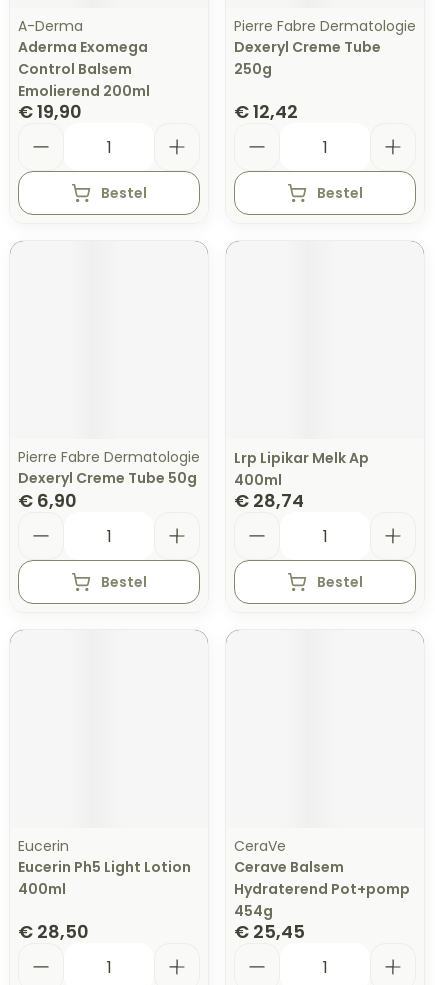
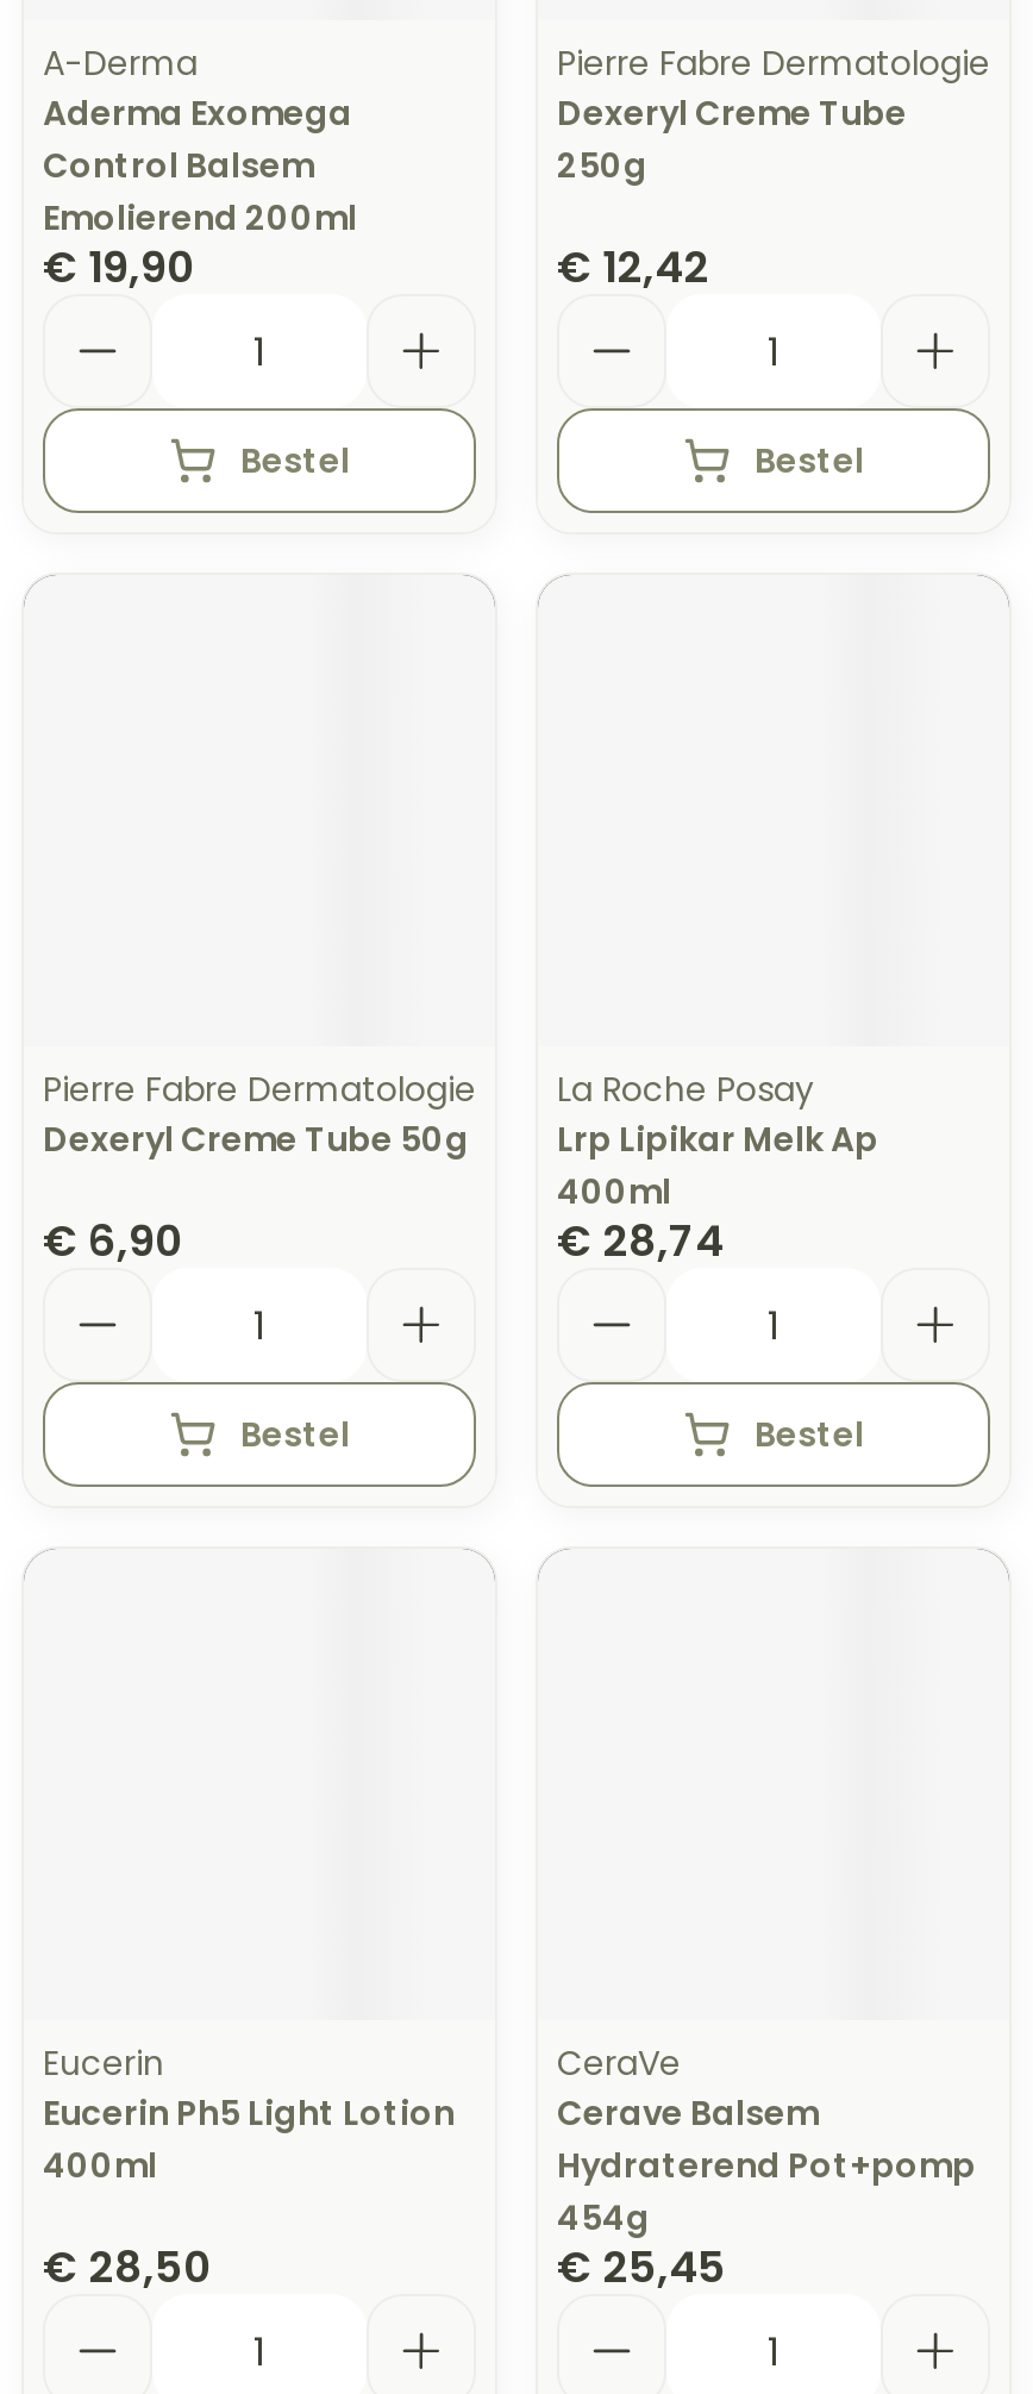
+ La Roche Posay
